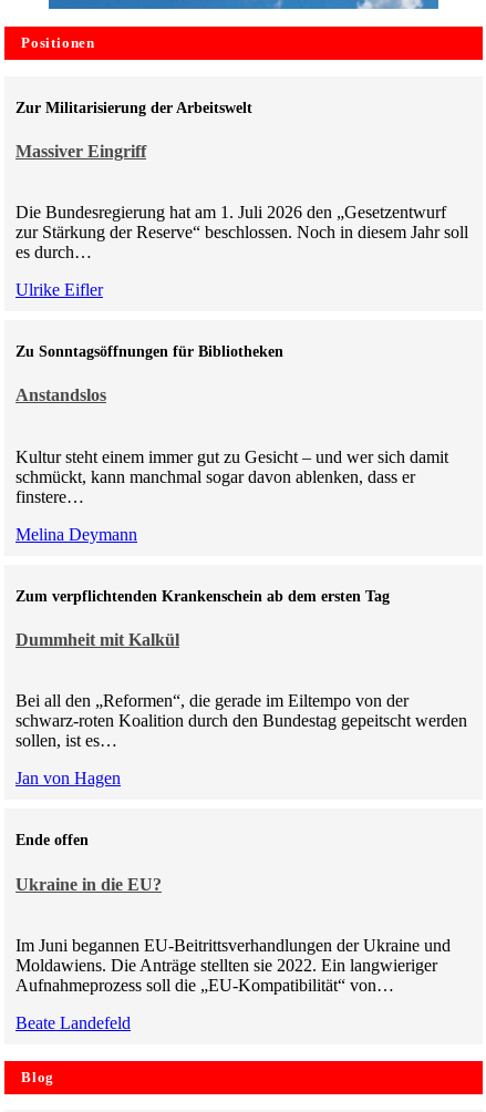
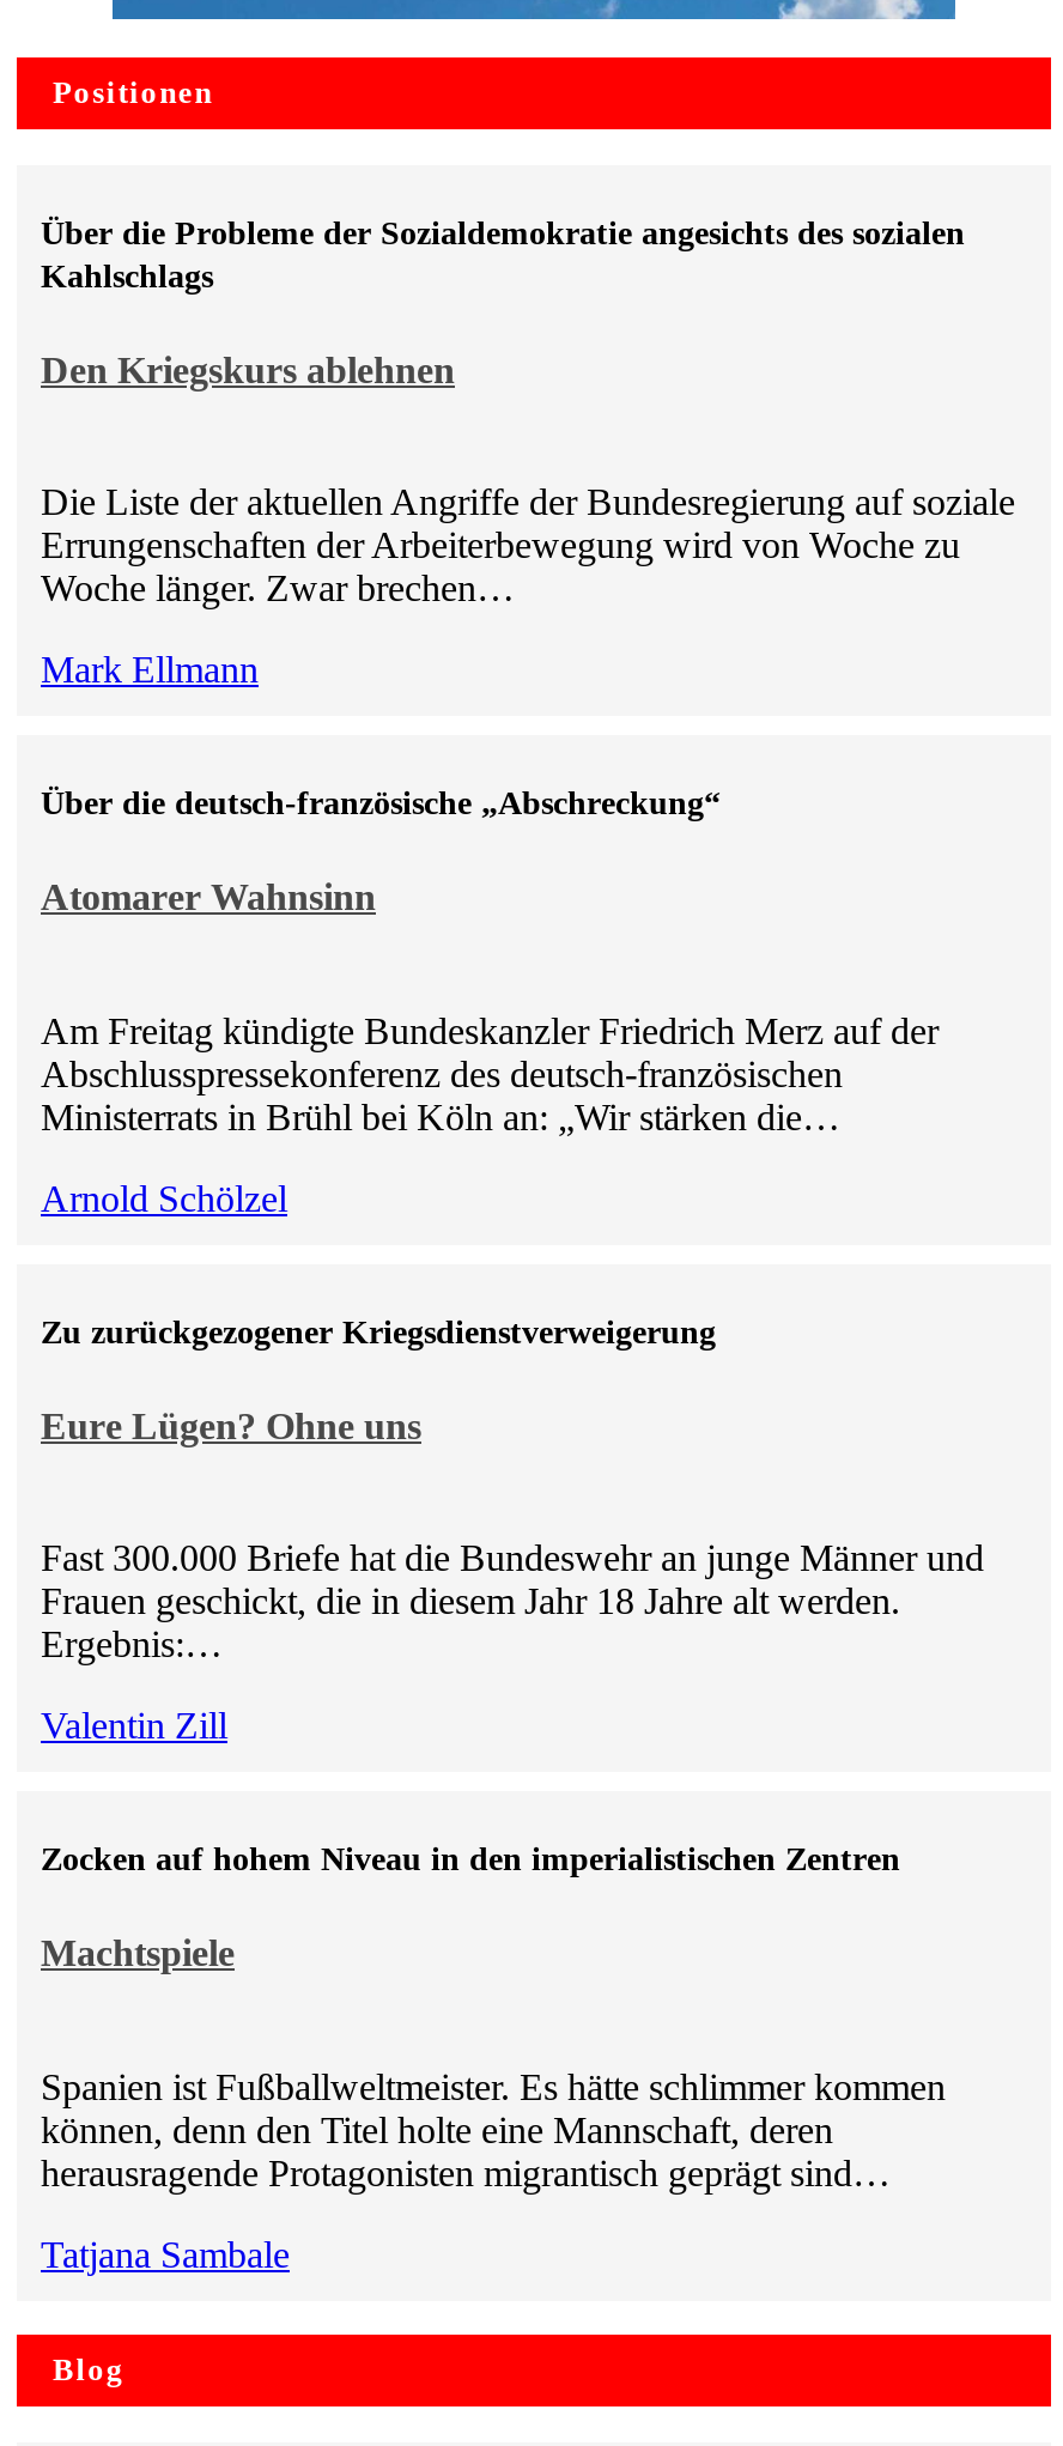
- Zur Militarisierung der Arbeitswelt
+ Über die Probleme der Sozialdemokratie angesichts des sozialen
+ Kahlschlags

- Massiver Eingriff
+ Den Kriegskurs ablehnen

- Die Bundesregierung hat am 1. Juli 2026 den „Gesetzentwurf
- zur Stärkung der Reserve“ beschlossen. Noch in diesem Jahr soll
- es durch…
+ Die Liste der aktuellen Angriffe der Bundesregierung auf soziale
+ Errungenschaften der Arbeiterbewegung wird von Woche zu
+ Woche länger. Zwar brechen…

- Ulrike Eifler
+ Mark Ellmann

- Zu Sonntagsöffnungen für Bibliotheken
+ Über die deutsch-französische „Abschreckung“

- Anstandslos
+ Atomarer Wahnsinn

- Kultur steht einem immer gut zu Gesicht – und wer sich damit
- schmückt, kann manchmal sogar davon ablenken, dass er
- finstere…
+ Am Freitag kündigte Bundeskanzler Friedrich Merz auf der
+ Abschlusspressekonferenz des deutsch-französischen
+ Ministerrats in Brühl bei Köln an: „Wir stärken die…

- Melina Deymann
+ Arnold Schölzel

- Zum verpflichtenden Krankenschein ab dem ersten Tag
+ Zu zurückgezogener Kriegsdienstverweigerung

- Dummheit mit Kalkül
+ Eure Lügen? Ohne uns

- Bei all den „Reformen“, die gerade im Eiltempo von der
- schwarz-roten Koalition durch den Bundestag gepeitscht werden
- sollen, ist es…
+ Fast 300.000 Briefe hat die Bundeswehr an junge Männer und
+ Frauen geschickt, die in diesem Jahr 18 Jahre alt werden.
+ Ergebnis:…

- Jan von Hagen
+ Valentin Zill

- Ende offen
+ Zocken auf hohem Niveau in den imperialistischen Zentren

- Ukraine in die EU?
+ Machtspiele

- Im Juni begannen EU-Beitrittsverhandlungen der Ukraine und
- Moldawiens. Die Anträge stellten sie 2022. Ein langwieriger
- Aufnahmeprozess soll die „EU-Kompatibilität“ von…
+ Spanien ist Fußballweltmeister. Es hätte schlimmer kommen
+ können, denn den Titel holte eine Mannschaft, deren
+ herausragende Protagonisten migrantisch geprägt sind…

- Beate Landefeld
+ Tatjana Sambale
